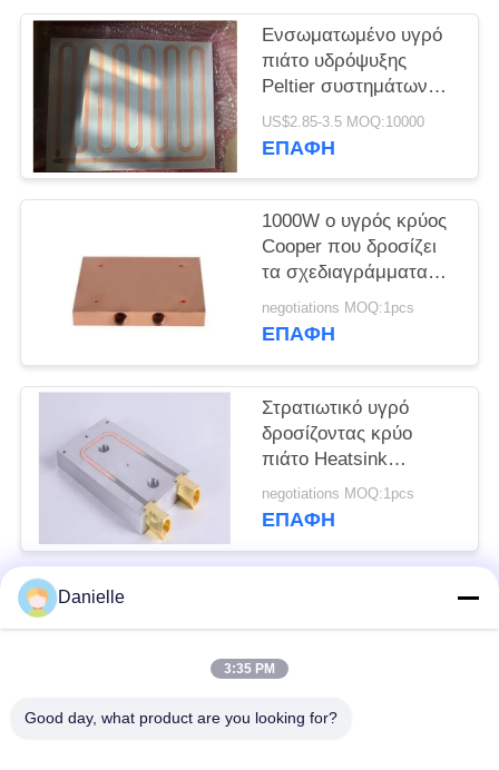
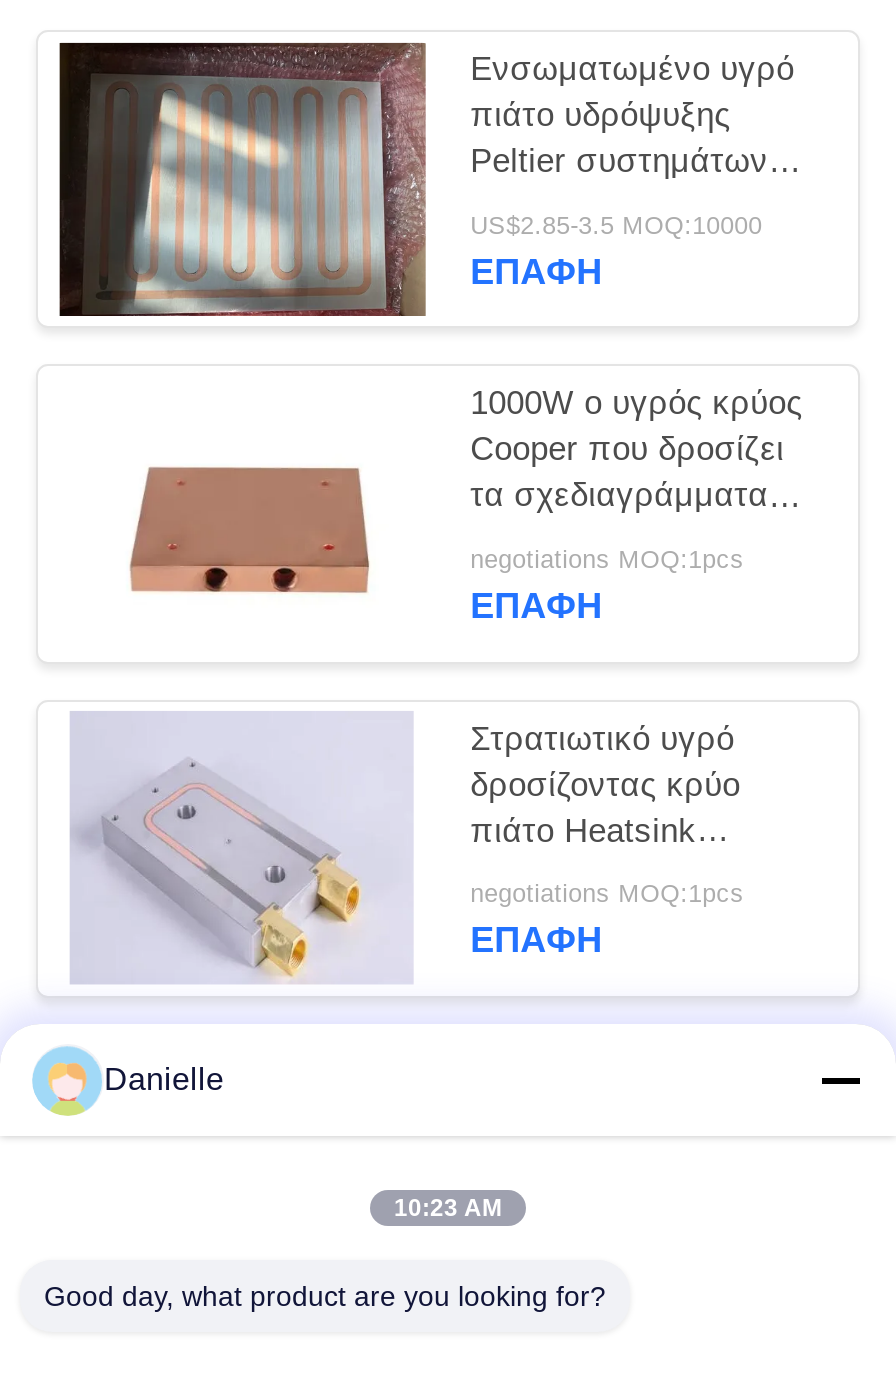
- 3:35 PM
+ 10:23 AM
